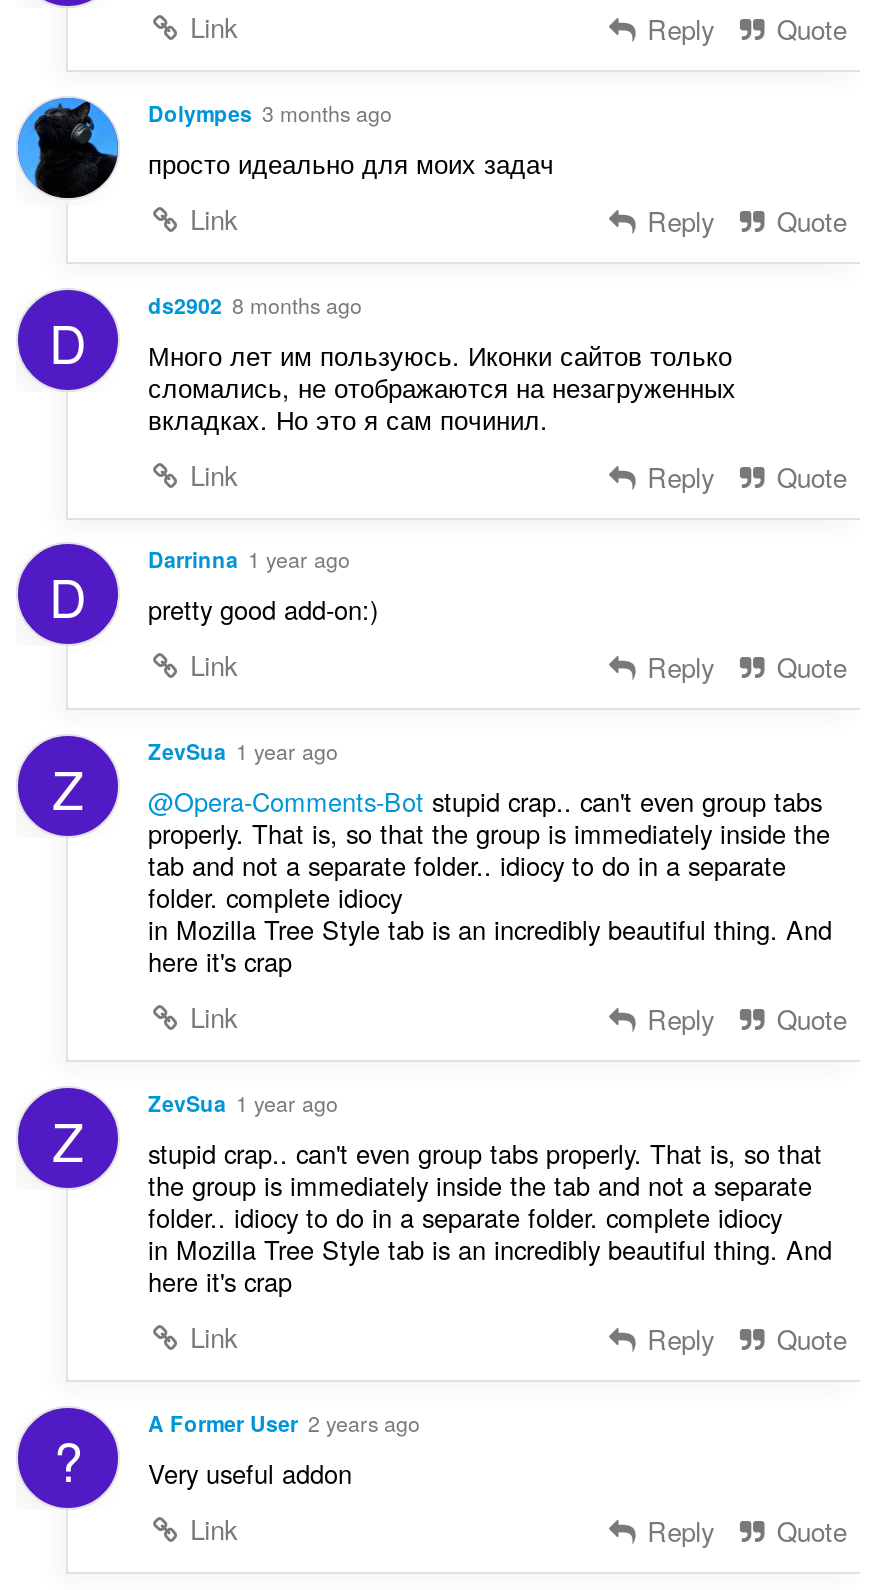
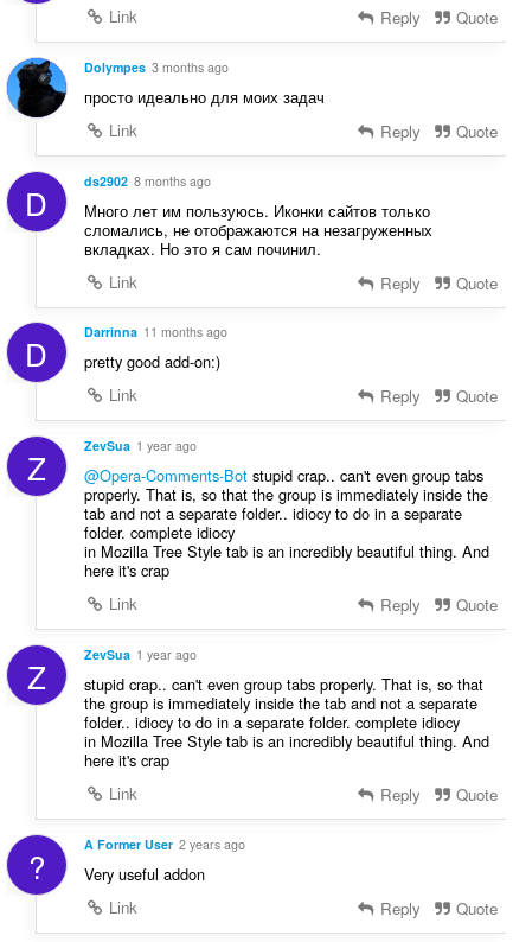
- Darrinna 1 year ago
+ Darrinna 11 months ago
